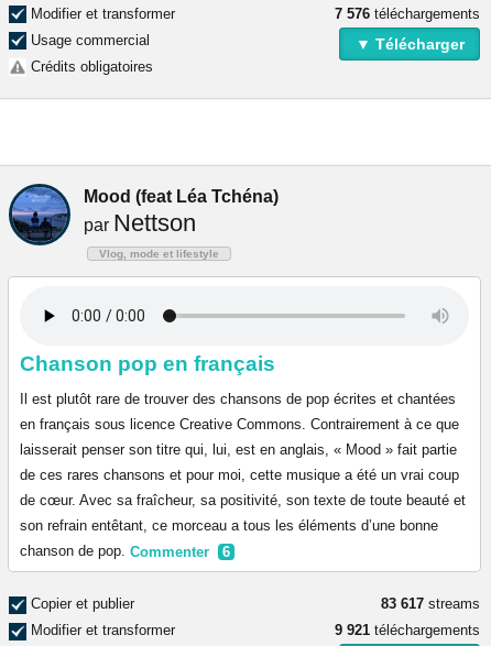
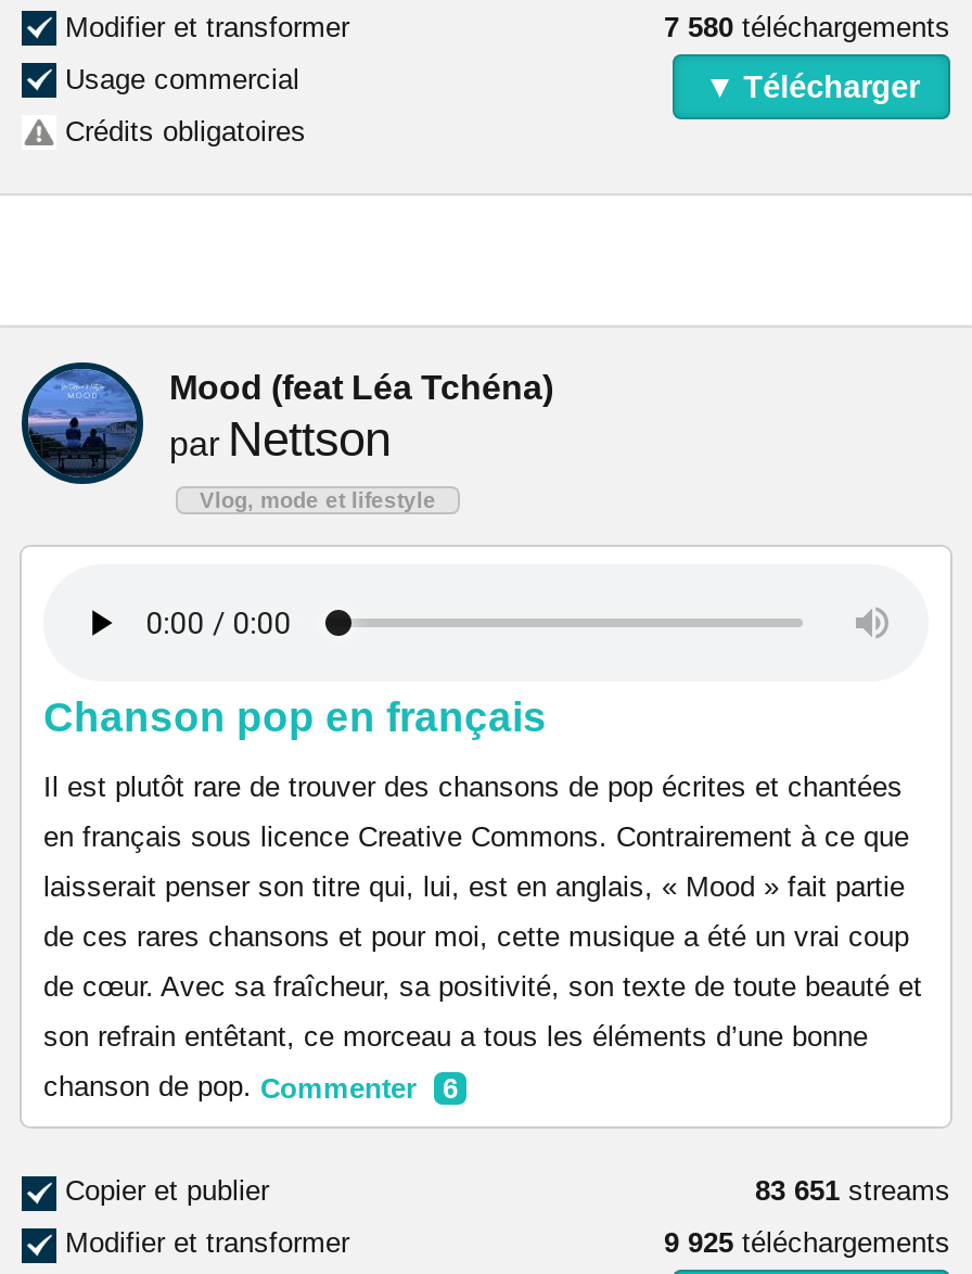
- 7 576 téléchargements
+ 7 580 téléchargements

- 83 617 streams
+ 83 651 streams

- 9 921 téléchargements
+ 9 925 téléchargements
